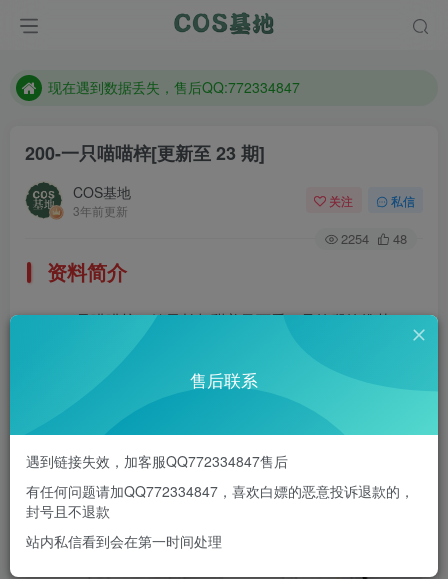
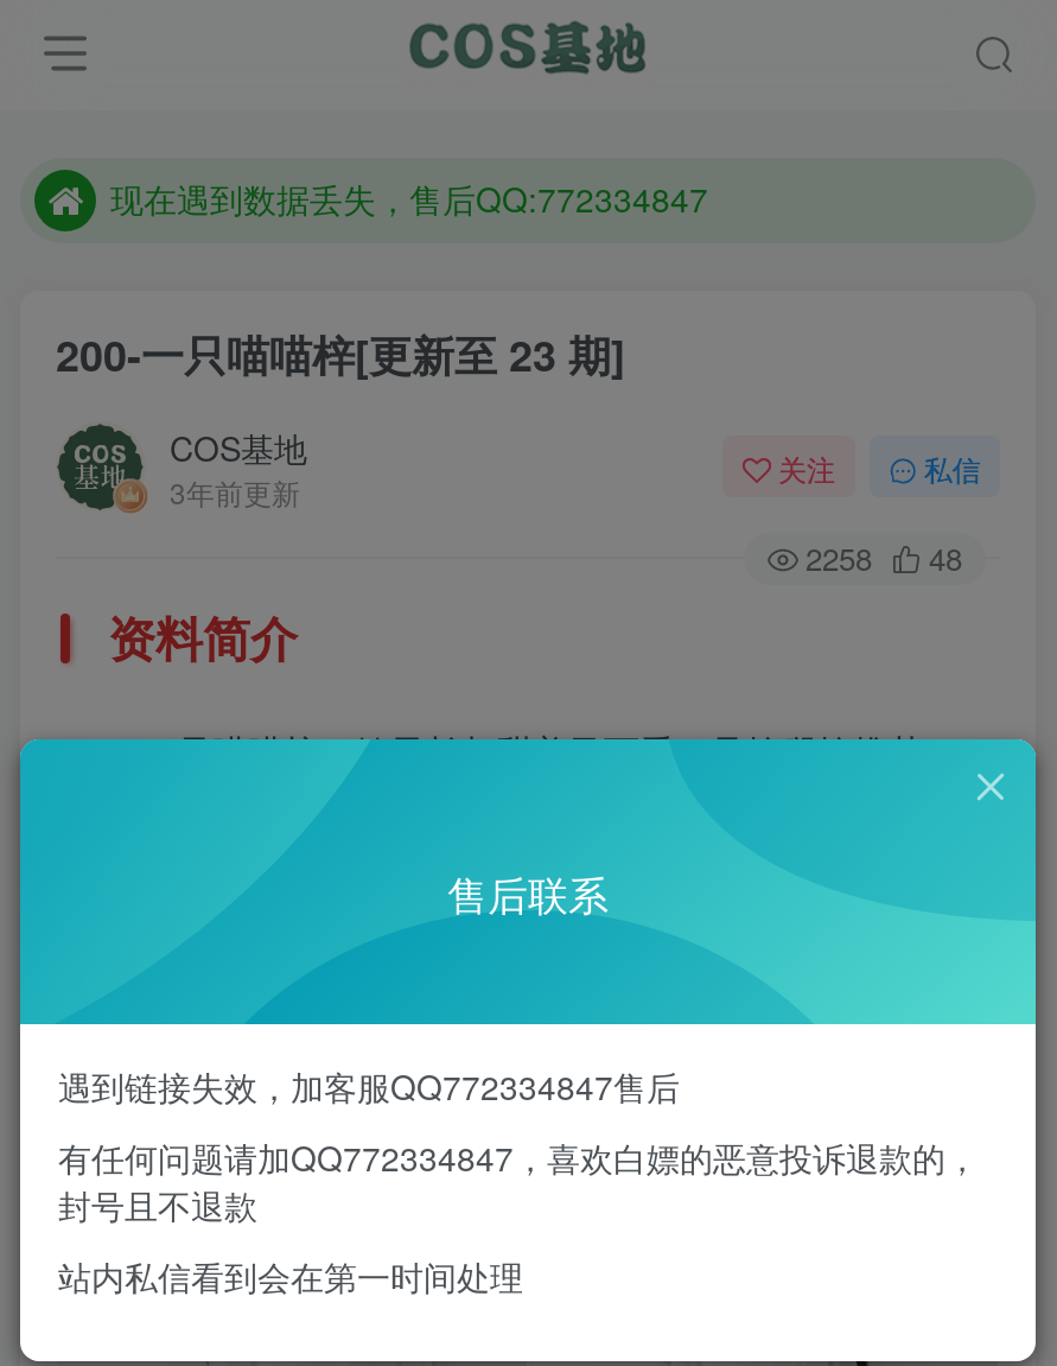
- 2254 48
+ 2258 48
